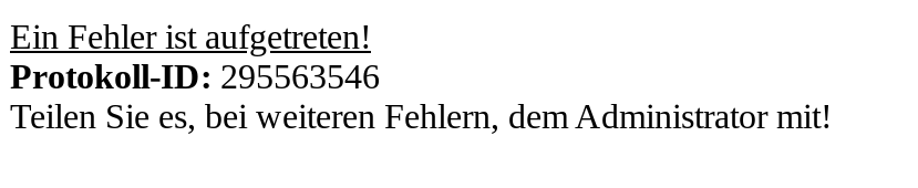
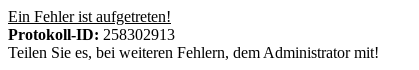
- Protokoll-ID: 295563546
+ Protokoll-ID: 258302913
